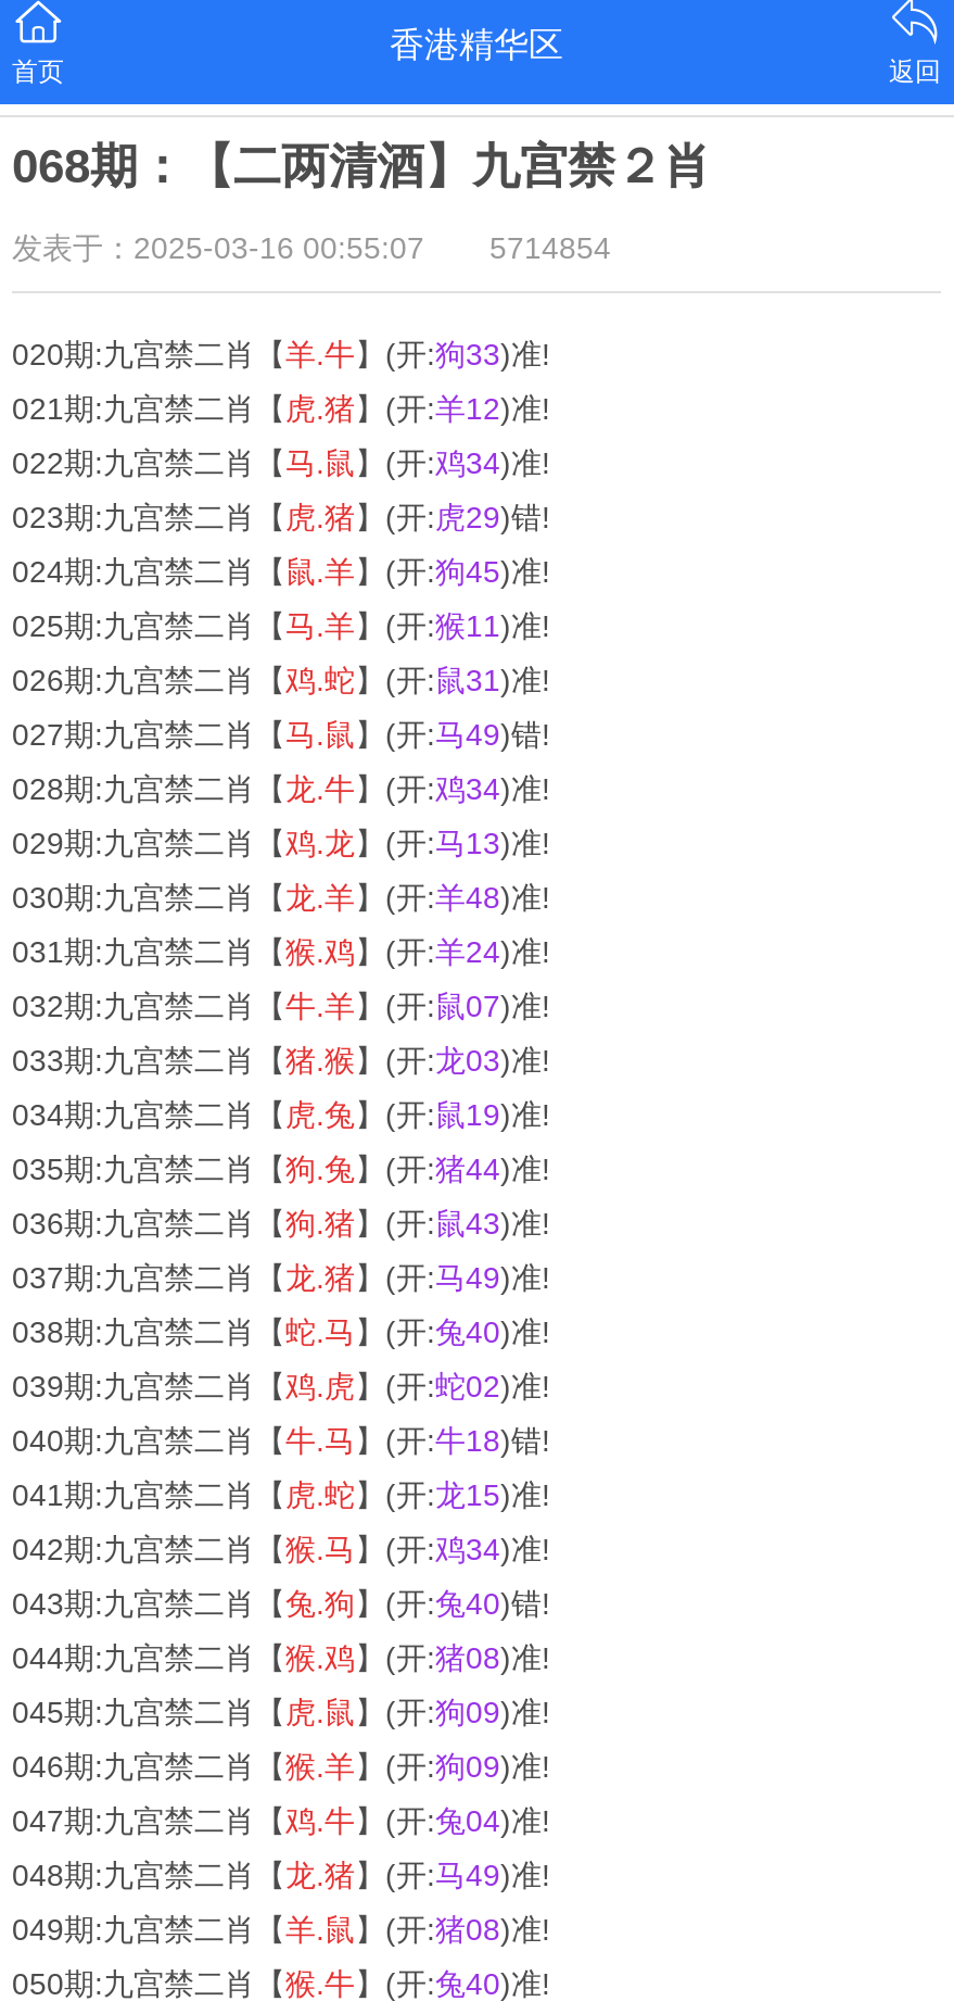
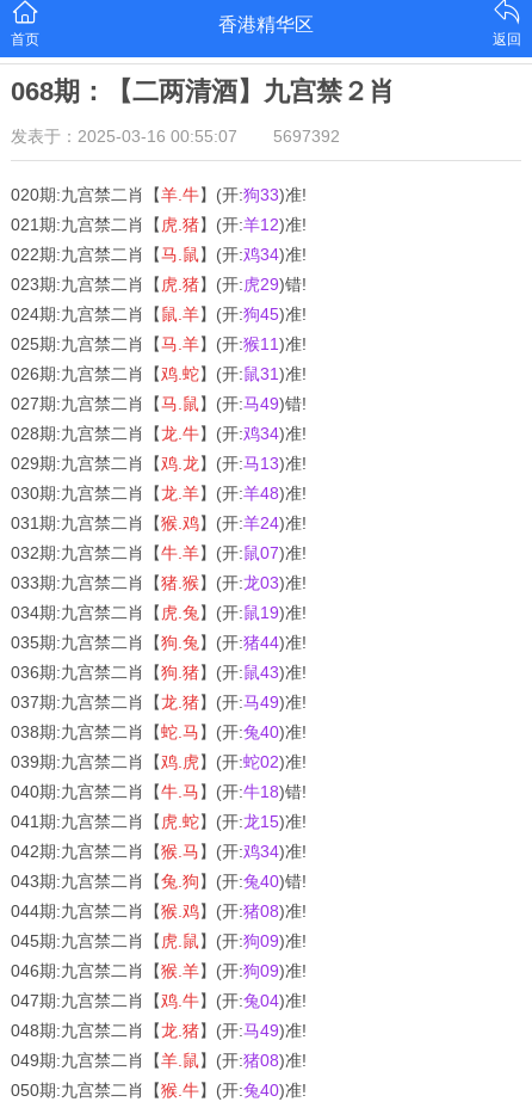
- 发表于：2025-03-16 00:55:07 5714854
+ 发表于：2025-03-16 00:55:07 5697392
